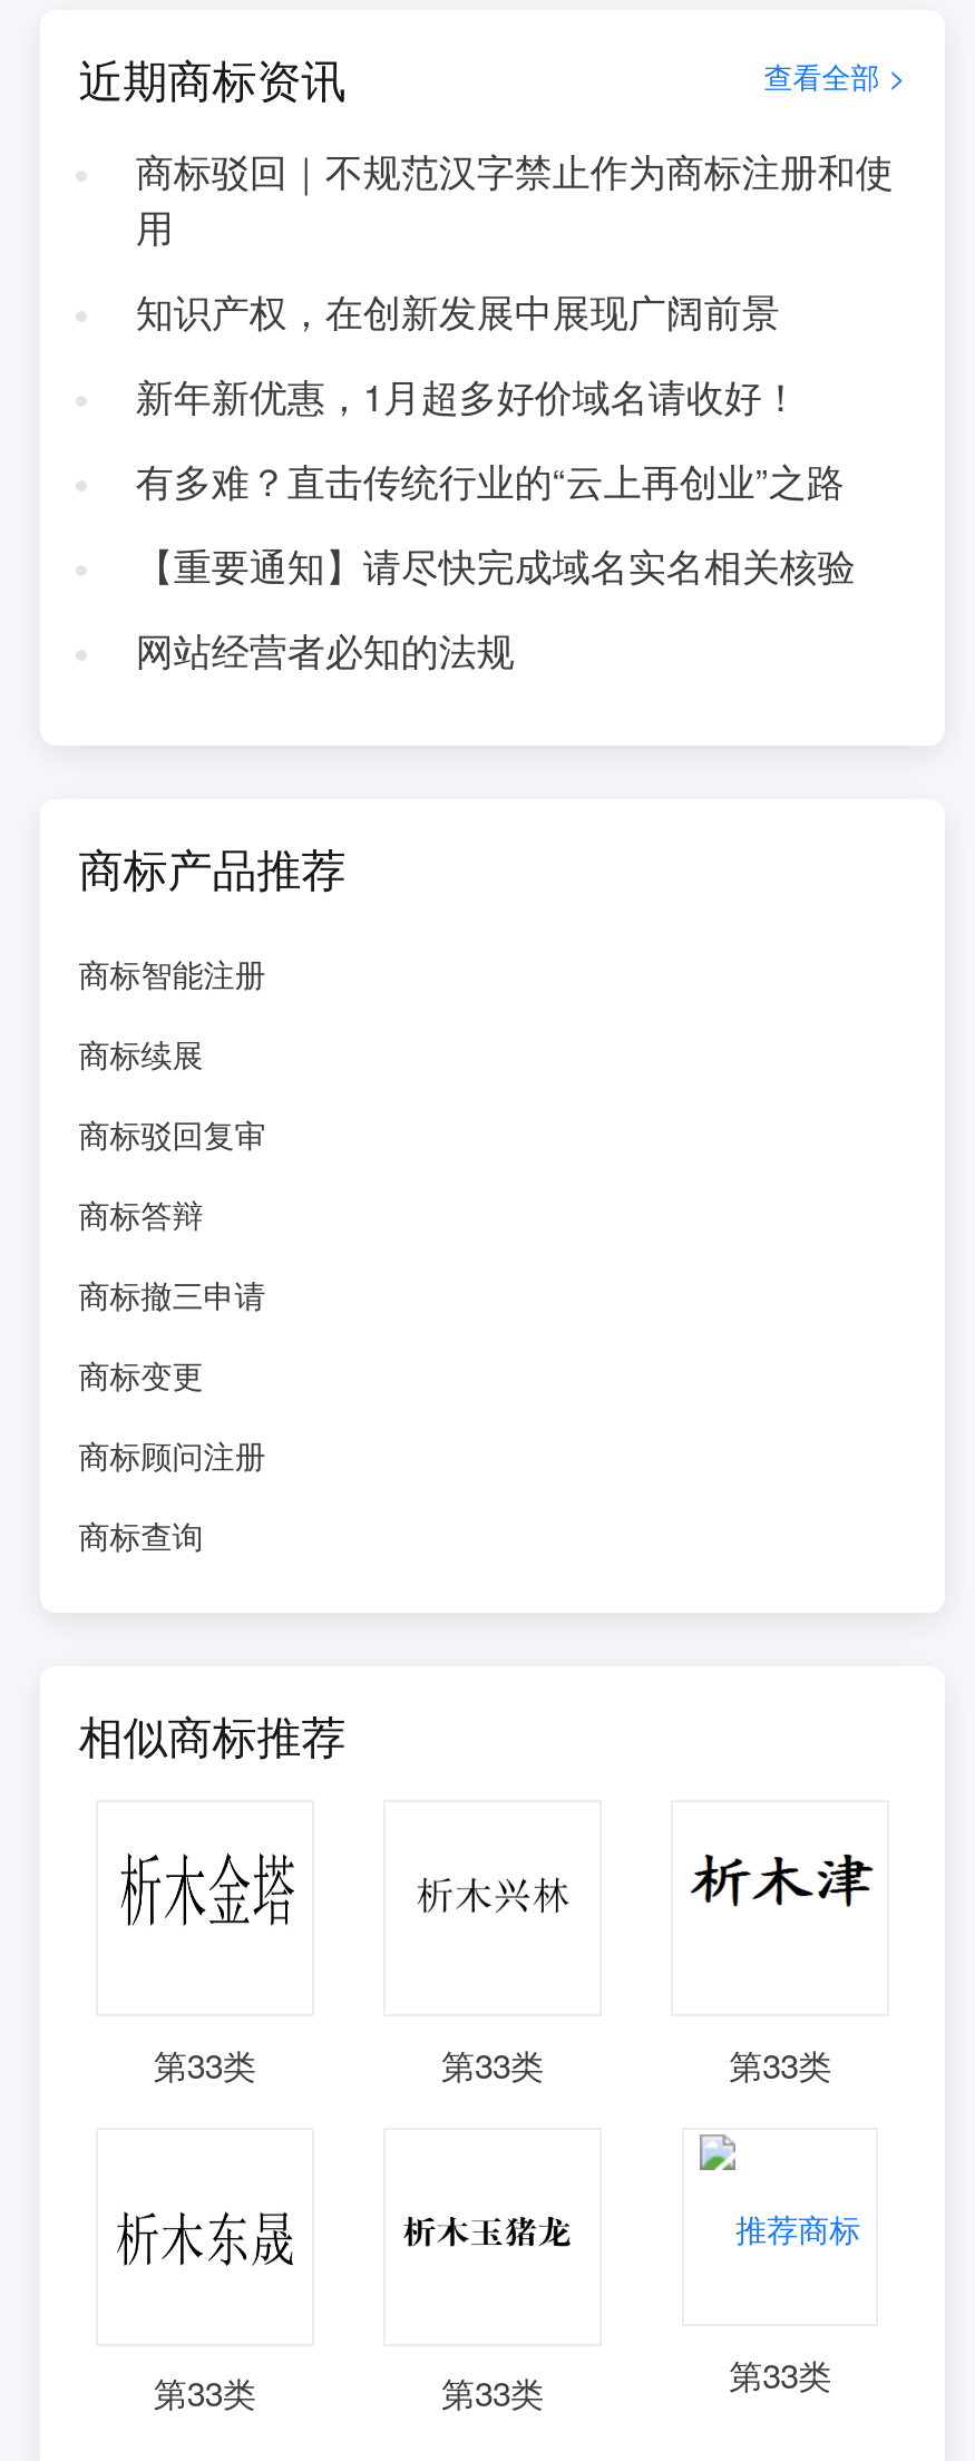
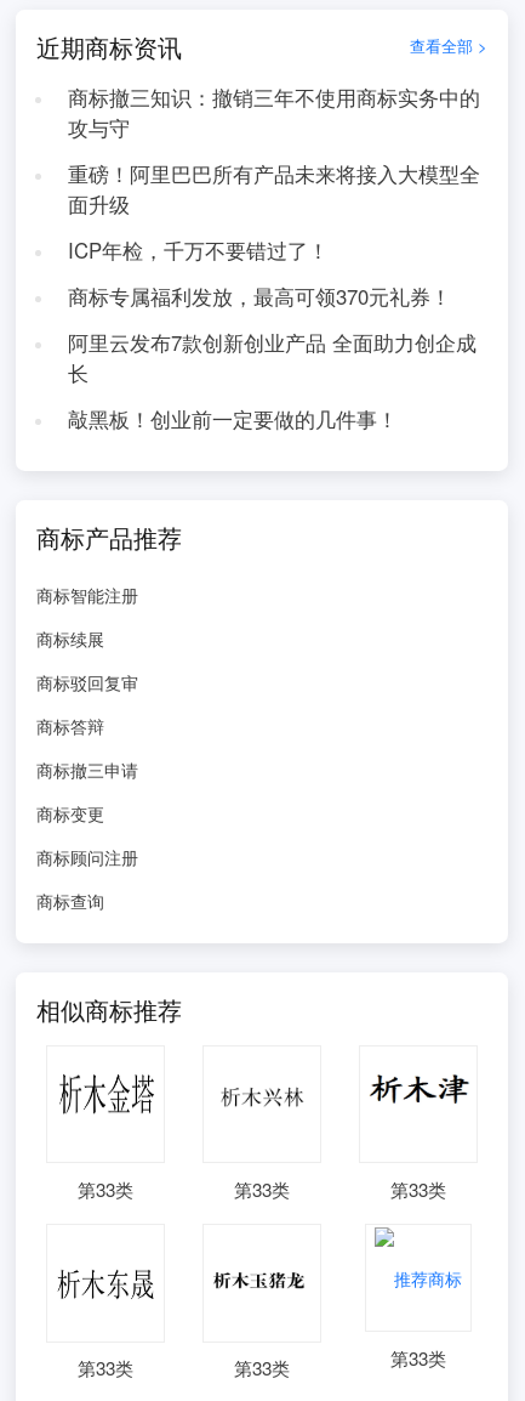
- 商标驳回｜不规范汉字禁止作为商标注册和使
- 用
+ 商标撤三知识：撤销三年不使用商标实务中的
+ 攻与守

- 知识产权，在创新发展中展现广阔前景
+ 重磅！阿里巴巴所有产品未来将接入大模型全
+ 面升级

- 新年新优惠，1月超多好价域名请收好！
+ ICP年检，千万不要错过了！

- 有多难？直击传统行业的“云上再创业”之路
+ 商标专属福利发放，最高可领370元礼券！

- 【重要通知】请尽快完成域名实名相关核验
+ 阿里云发布7款创新创业产品 全面助力创企成
+ 长

- 网站经营者必知的法规
+ 敲黑板！创业前一定要做的几件事！
